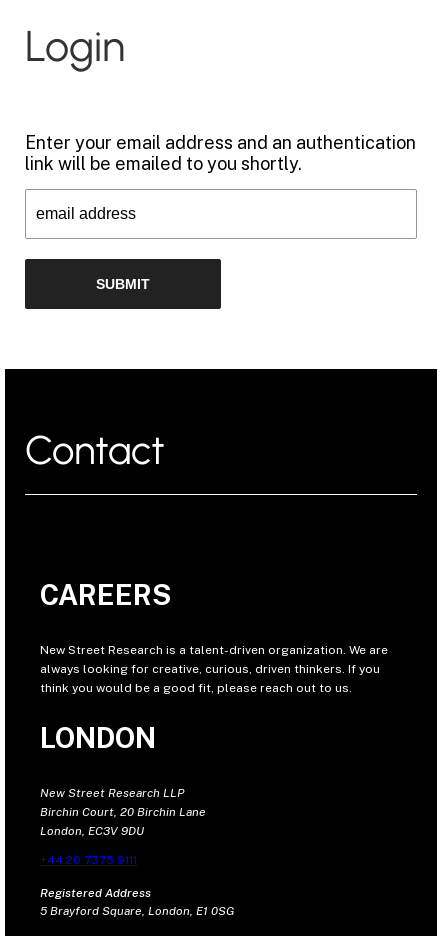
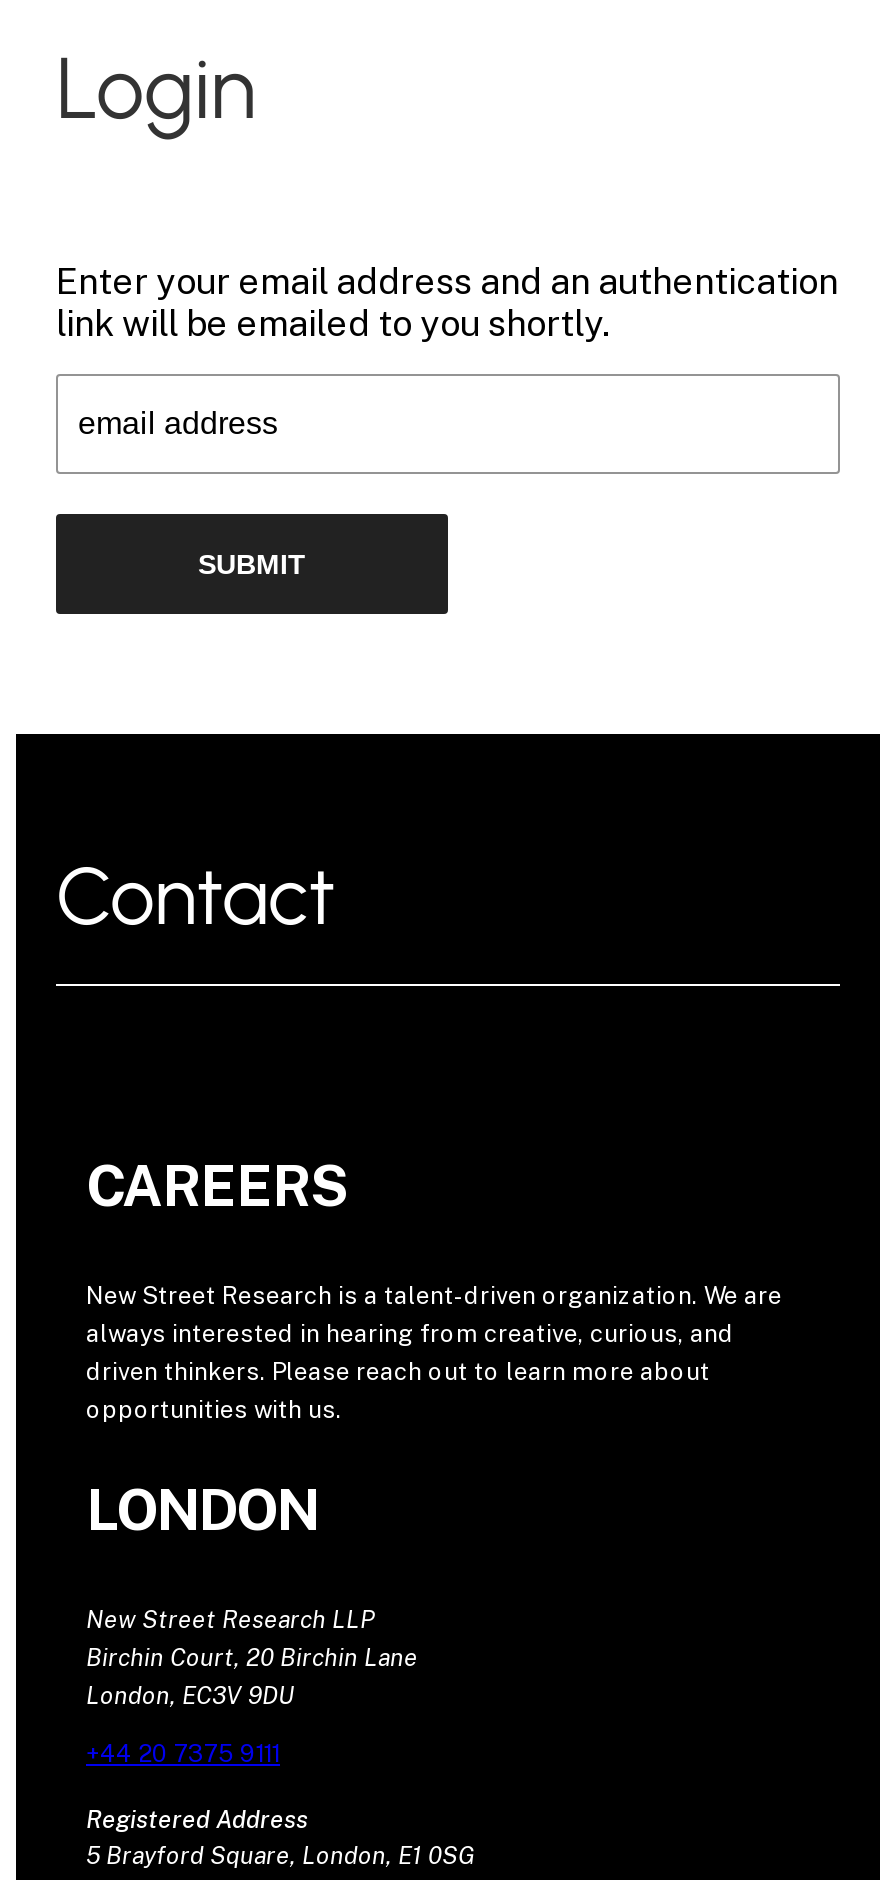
- always looking for creative, curious, driven thinkers. If you
- think you would be a good fit, please reach out to us.
+ always interested in hearing from creative, curious, and
+ driven thinkers. Please reach out to learn more about
+ opportunities with us.
